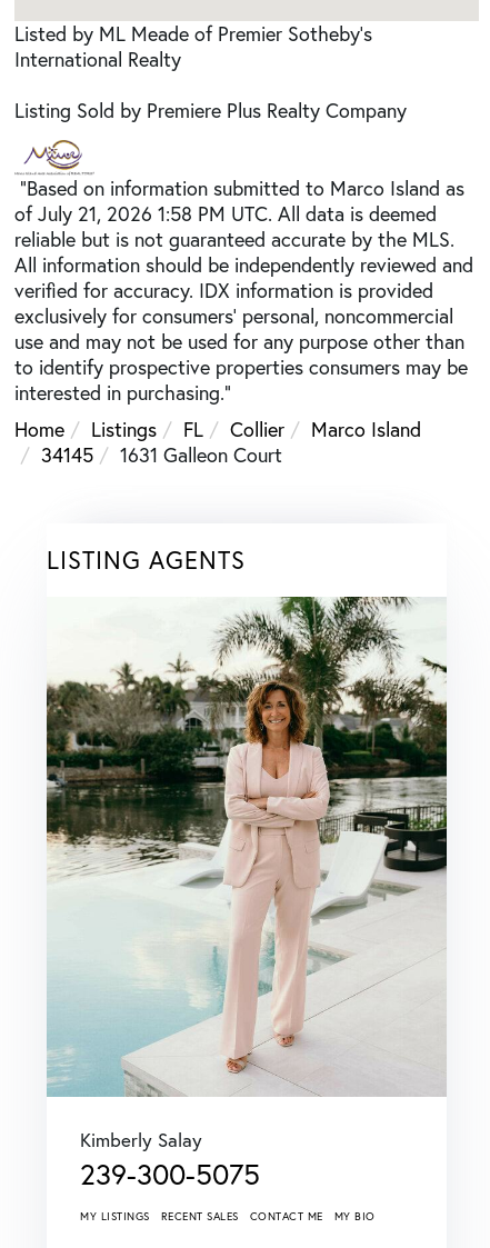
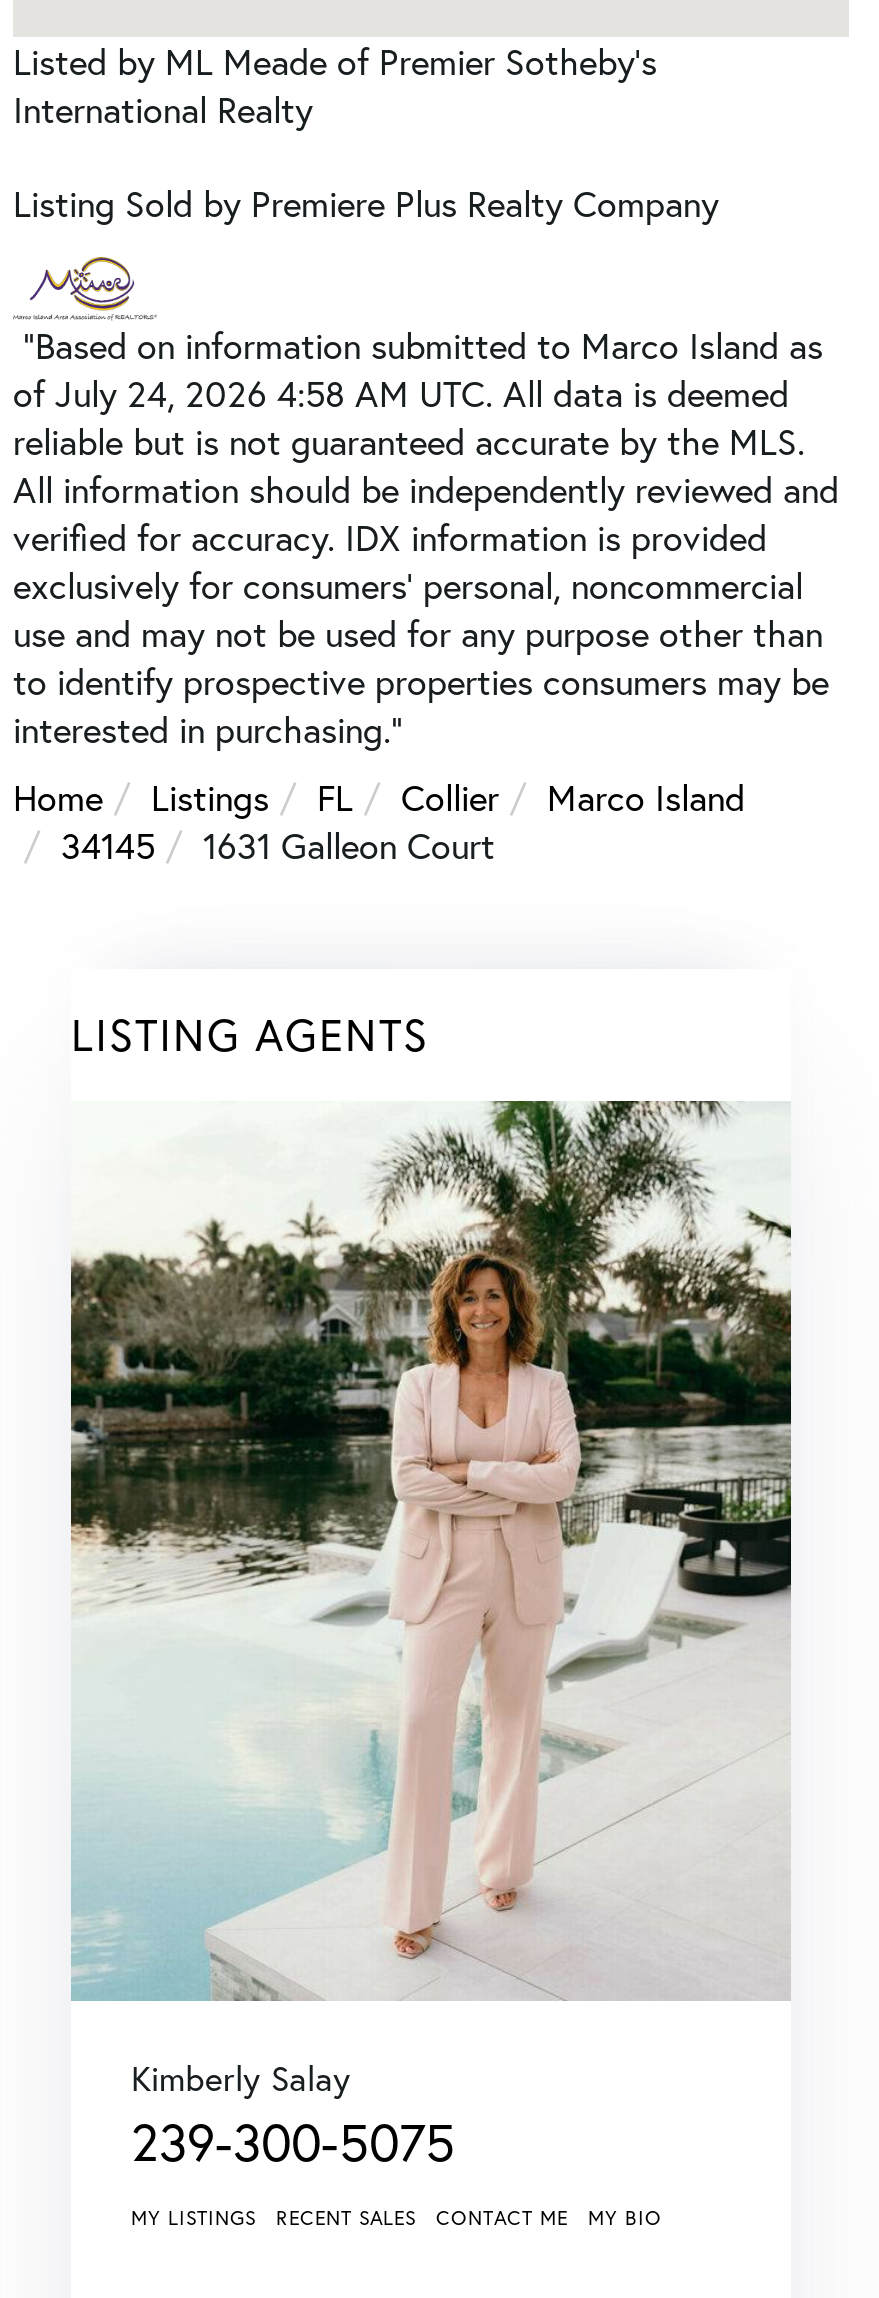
- of July 21, 2026 1:58 PM UTC. All data is deemed
+ of July 24, 2026 4:58 AM UTC. All data is deemed
